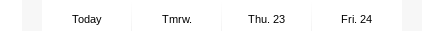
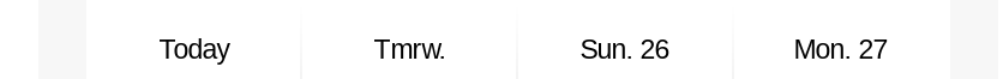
- Thu. 23
+ Sun. 26

- Fri. 24
+ Mon. 27
